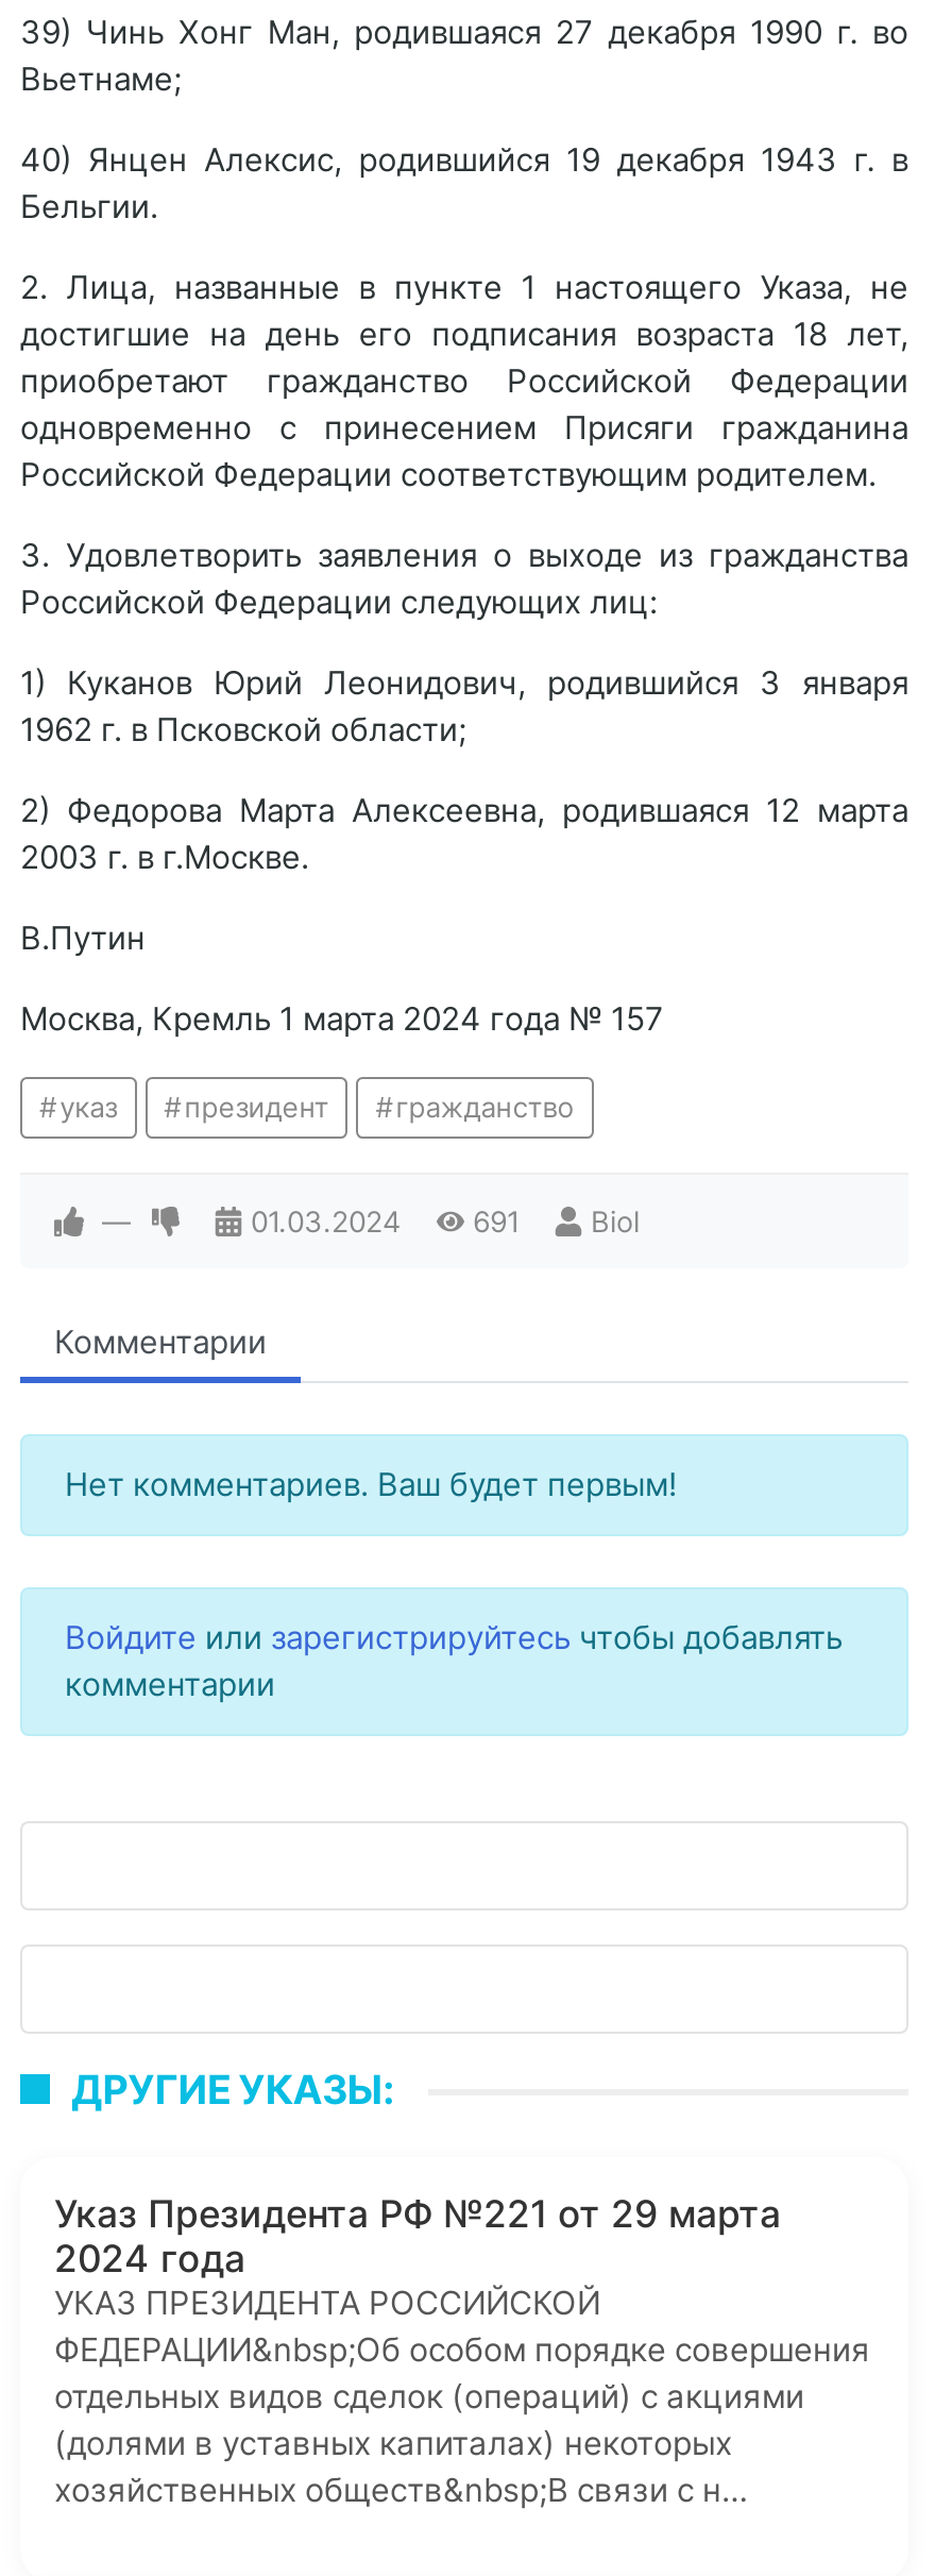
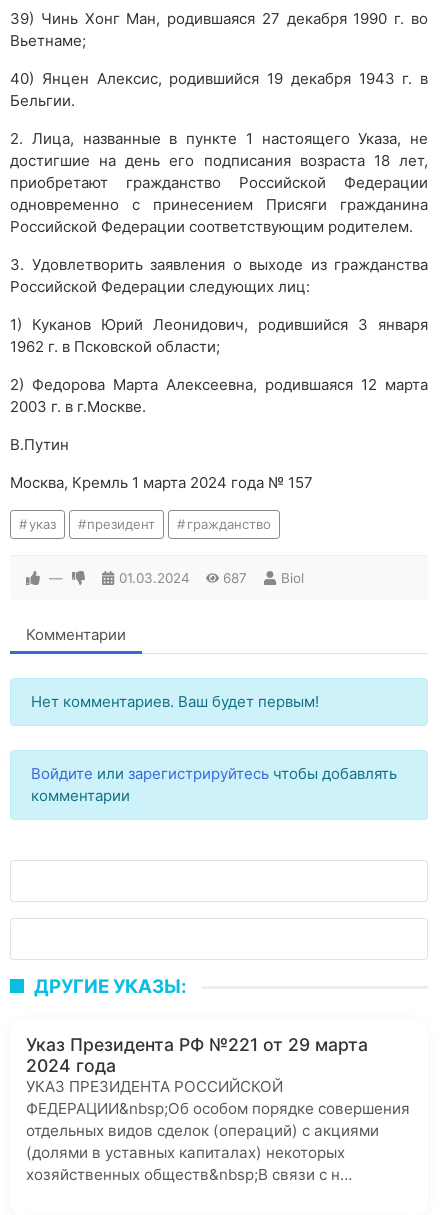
- 01.03.2024 691
+ 01.03.2024 687
